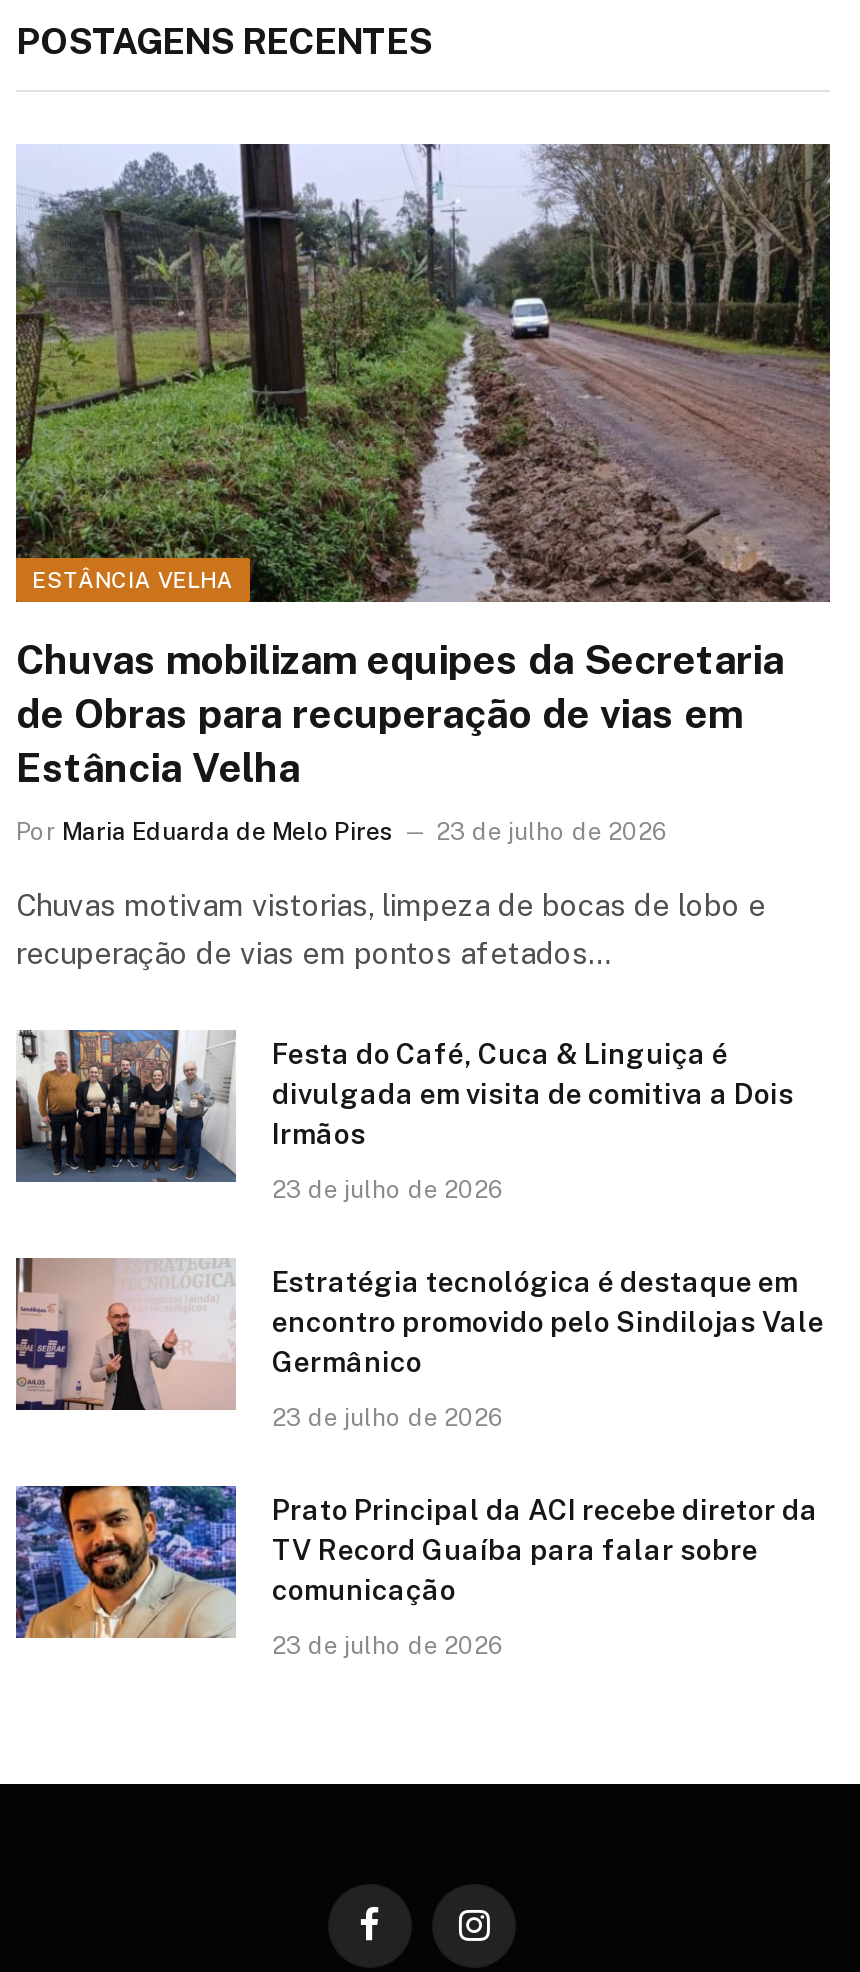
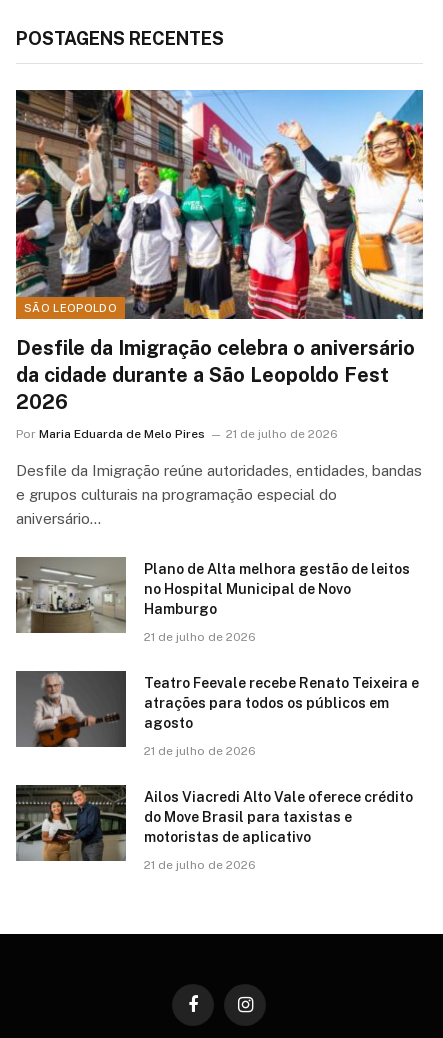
- [image]
- ESTÂNCIA VELHA
+ [image]
+ SÃO LEOPOLDO

- Chuvas mobilizam equipes da Secretaria
- de Obras para recuperação de vias em
- Estância Velha
+ Desfile da Imigração celebra o aniversário
+ da cidade durante a São Leopoldo Fest
+ 2026

- Por Maria Eduarda de Melo Pires 23 de julho de 2026
+ Por Maria Eduarda de Melo Pires 21 de julho de 2026

- Chuvas motivam vistorias, limpeza de bocas de lobo e
- recuperação de vias em pontos afetados…
+ Desfile da Imigração reúne autoridades, entidades, bandas
+ e grupos culturais na programação especial do
+ aniversário…

- [image]
- Festa do Café, Cuca & Linguiça é
- divulgada em visita de comitiva a Dois
- Irmãos
+ [image]
+ Plano de Alta melhora gestão de leitos
+ no Hospital Municipal de Novo
+ Hamburgo

- 23 de julho de 2026
+ 21 de julho de 2026

- [image]
- Estratégia tecnológica é destaque em
- encontro promovido pelo Sindilojas Vale
- Germânico
+ [image]
+ Teatro Feevale recebe Renato Teixeira e
+ atrações para todos os públicos em
+ agosto

- 23 de julho de 2026
+ 21 de julho de 2026

- [image]
- Prato Principal da ACI recebe diretor da
- TV Record Guaíba para falar sobre
- comunicação
+ [image]
+ Ailos Viacredi Alto Vale oferece crédito
+ do Move Brasil para taxistas e
+ motoristas de aplicativo

- 23 de julho de 2026
+ 21 de julho de 2026
